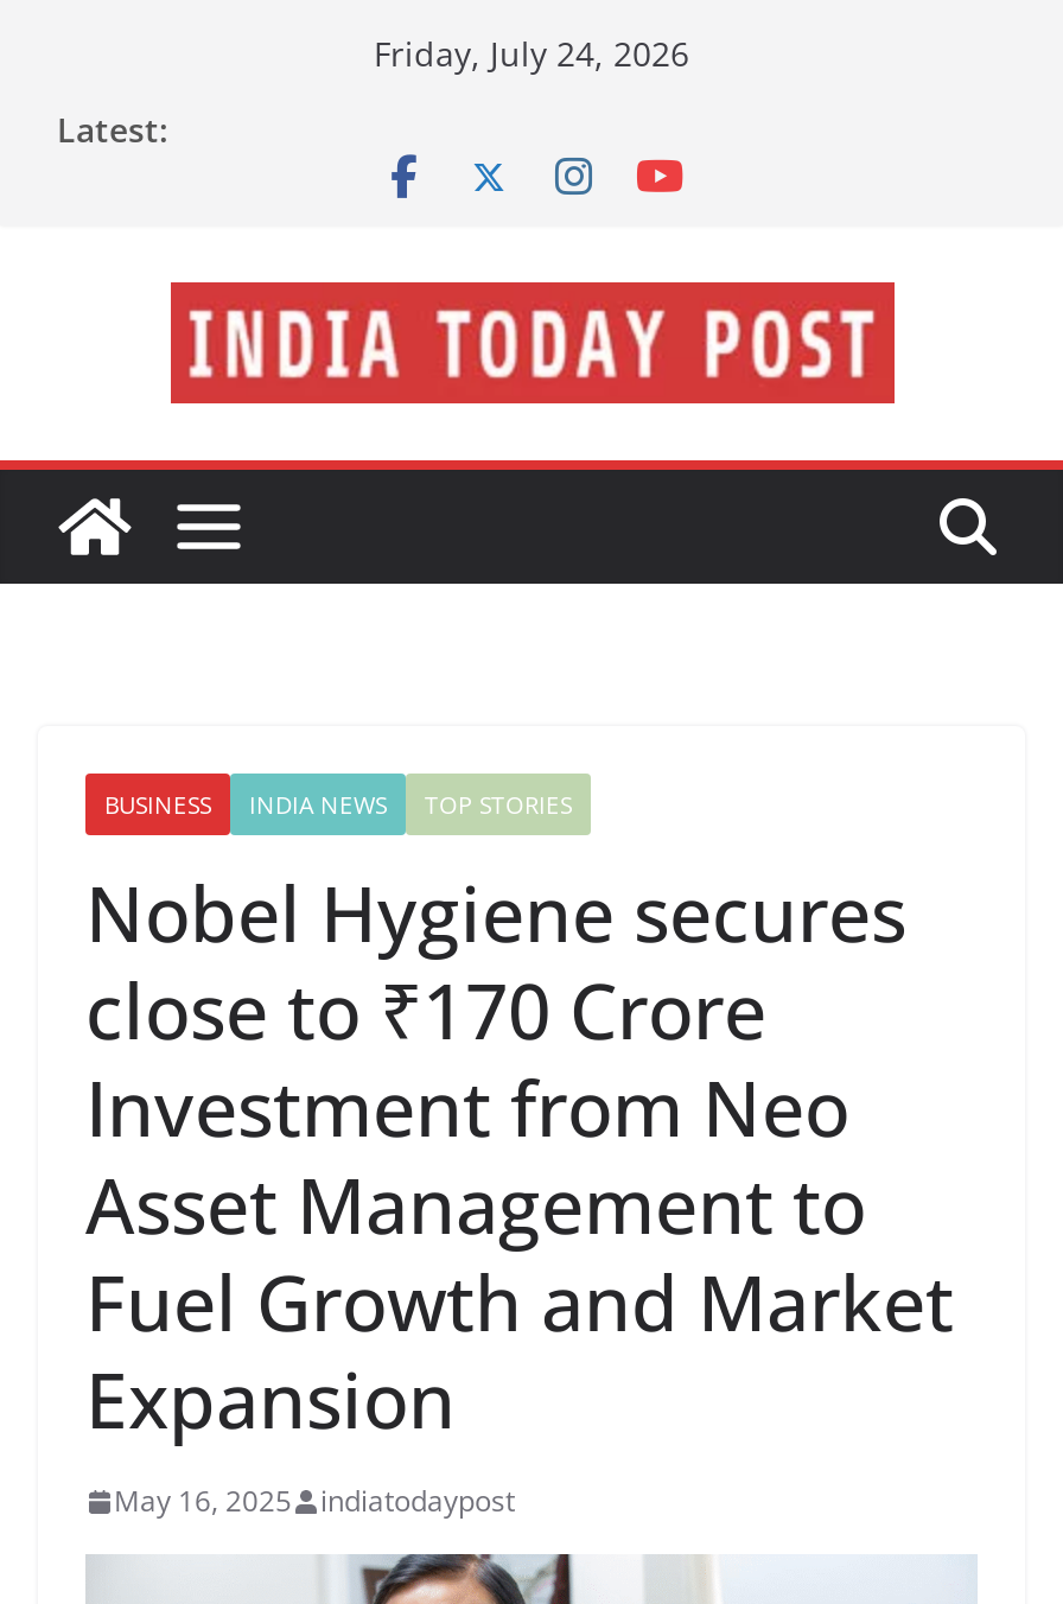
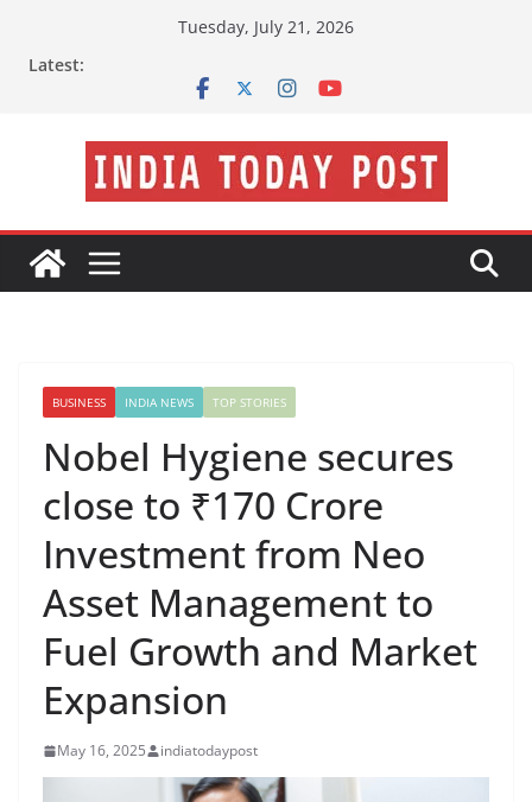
- Friday, July 24, 2026
+ Tuesday, July 21, 2026
